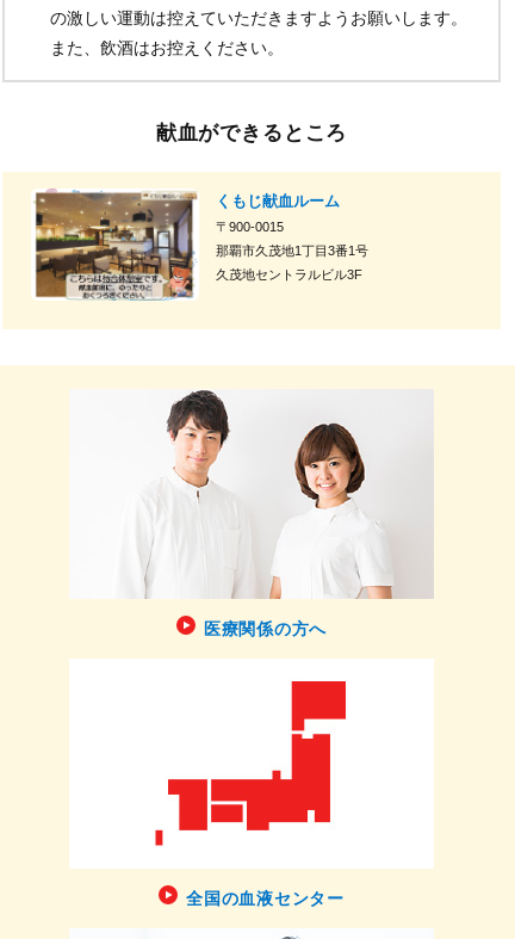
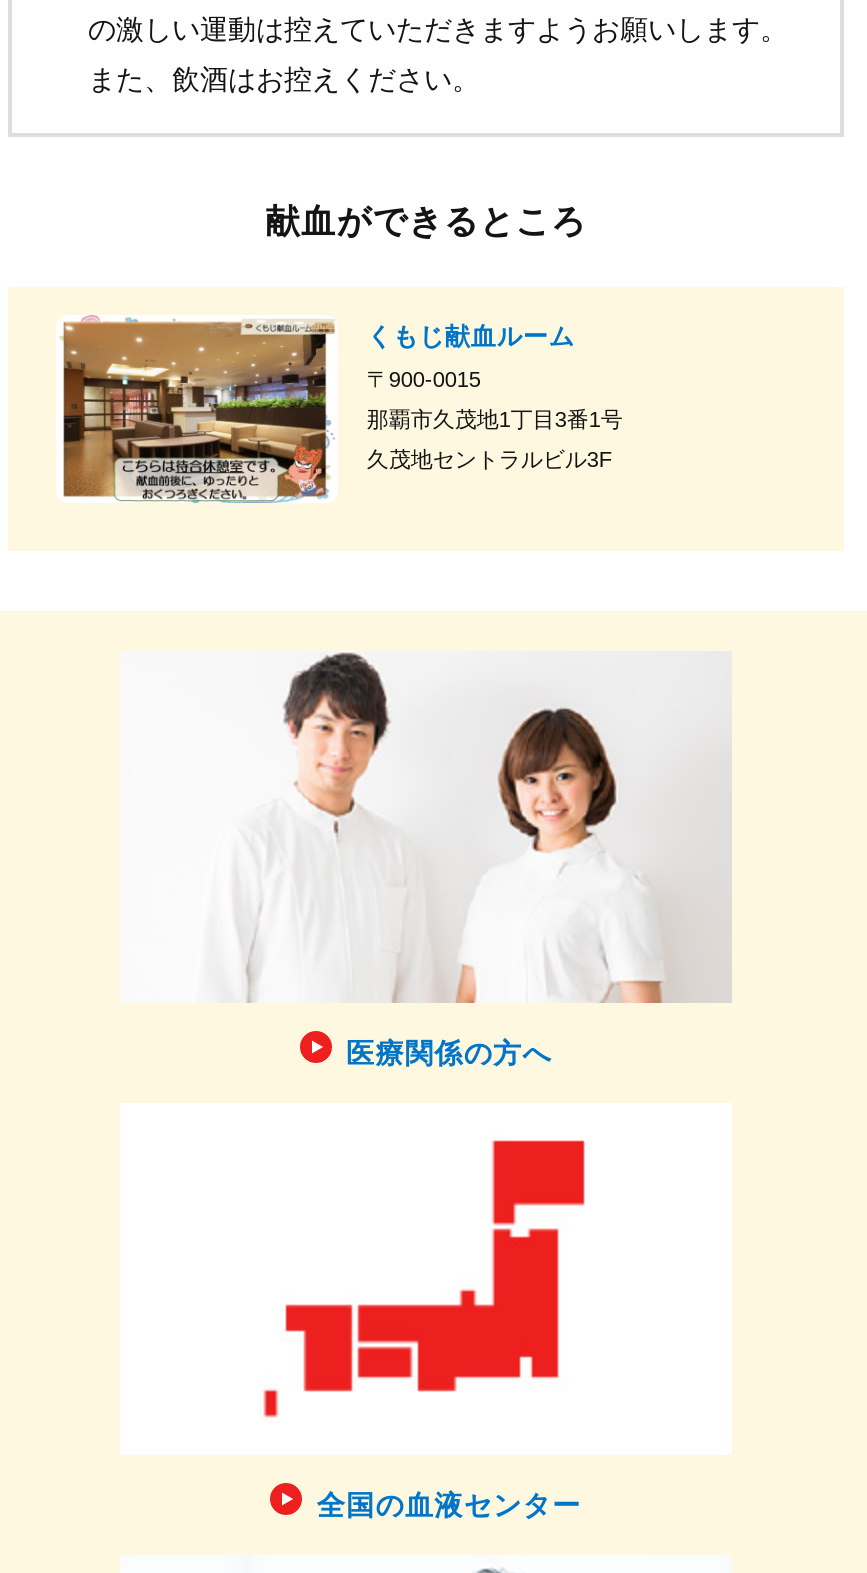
- [image]
+ [image]
